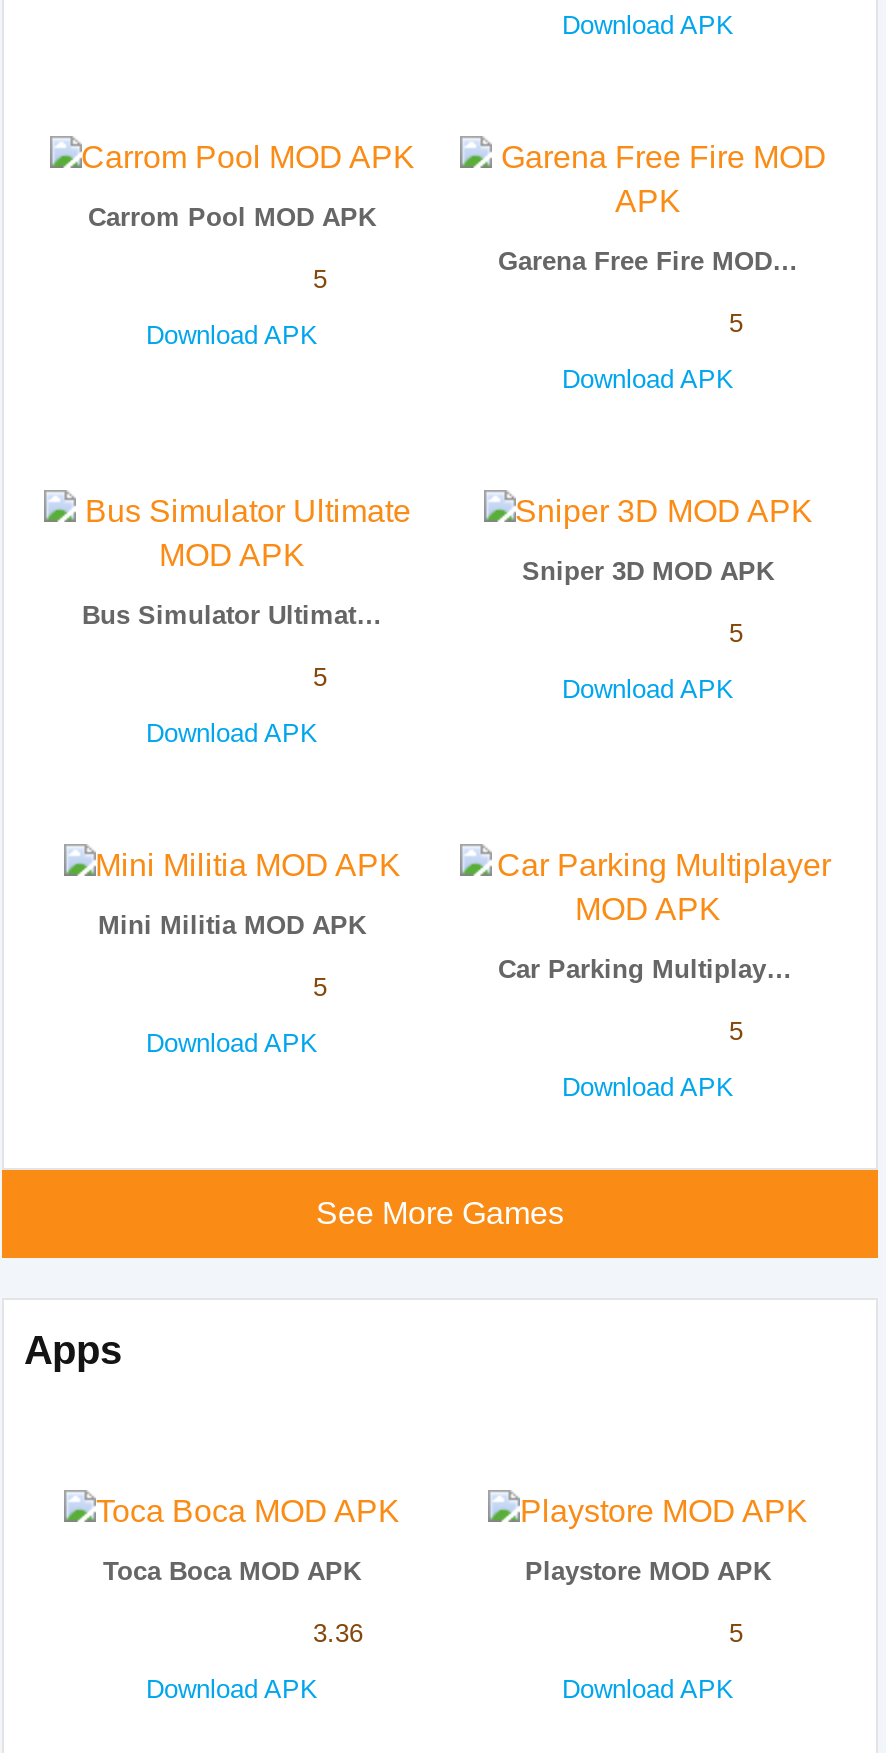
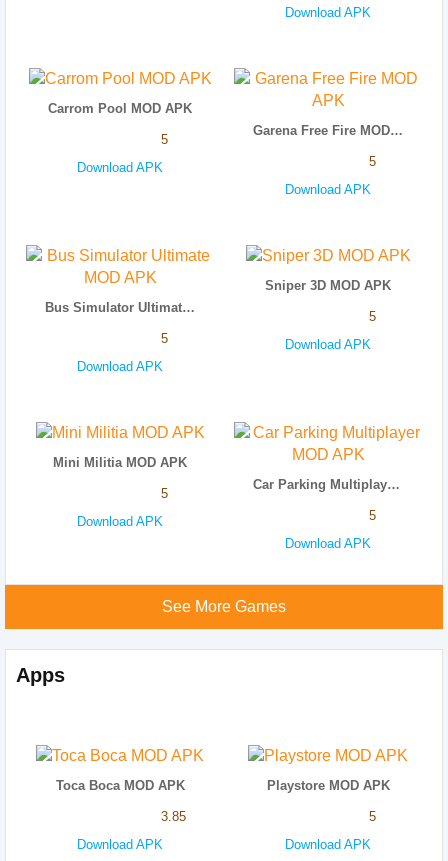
- 3.36
+ 3.85
